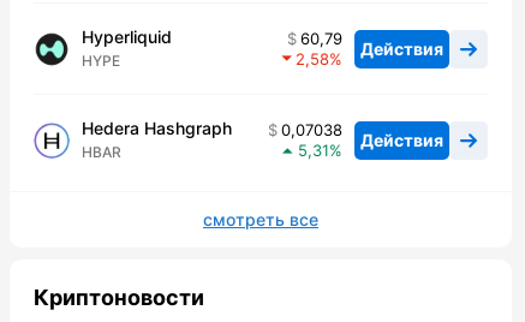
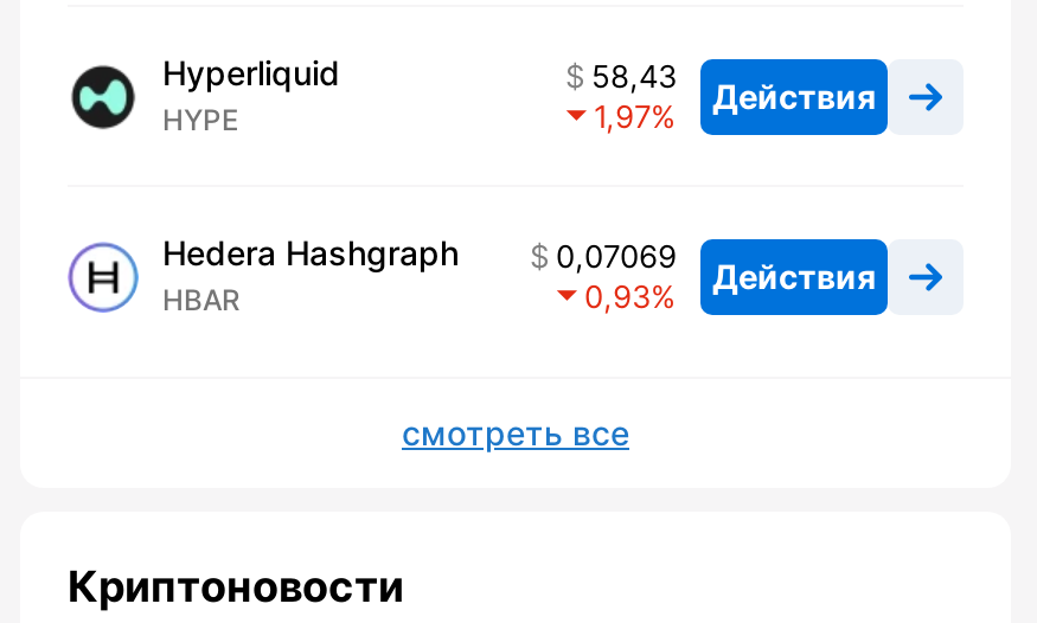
- 60,79 Действия
+ 58,43 Действия

- 2,58
+ 1,97

- 0,07038 Действия
+ 0,07069 Действия

- 5,31
+ 0,93
